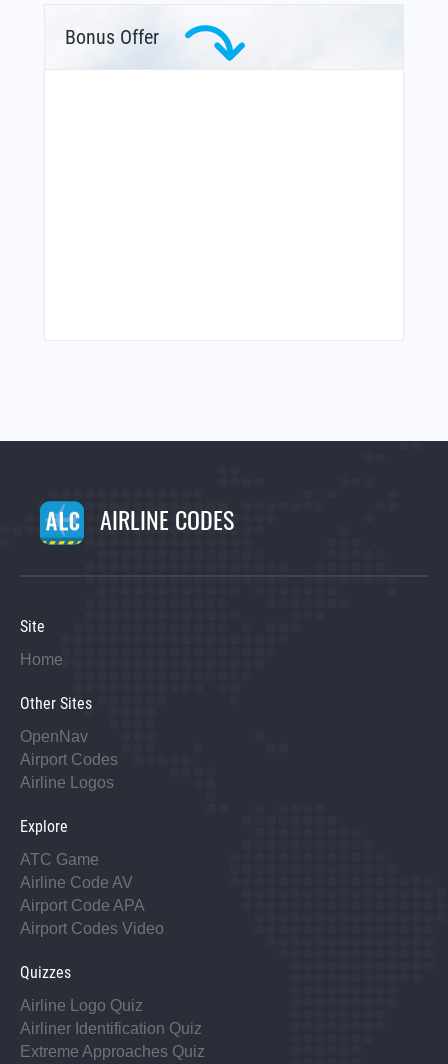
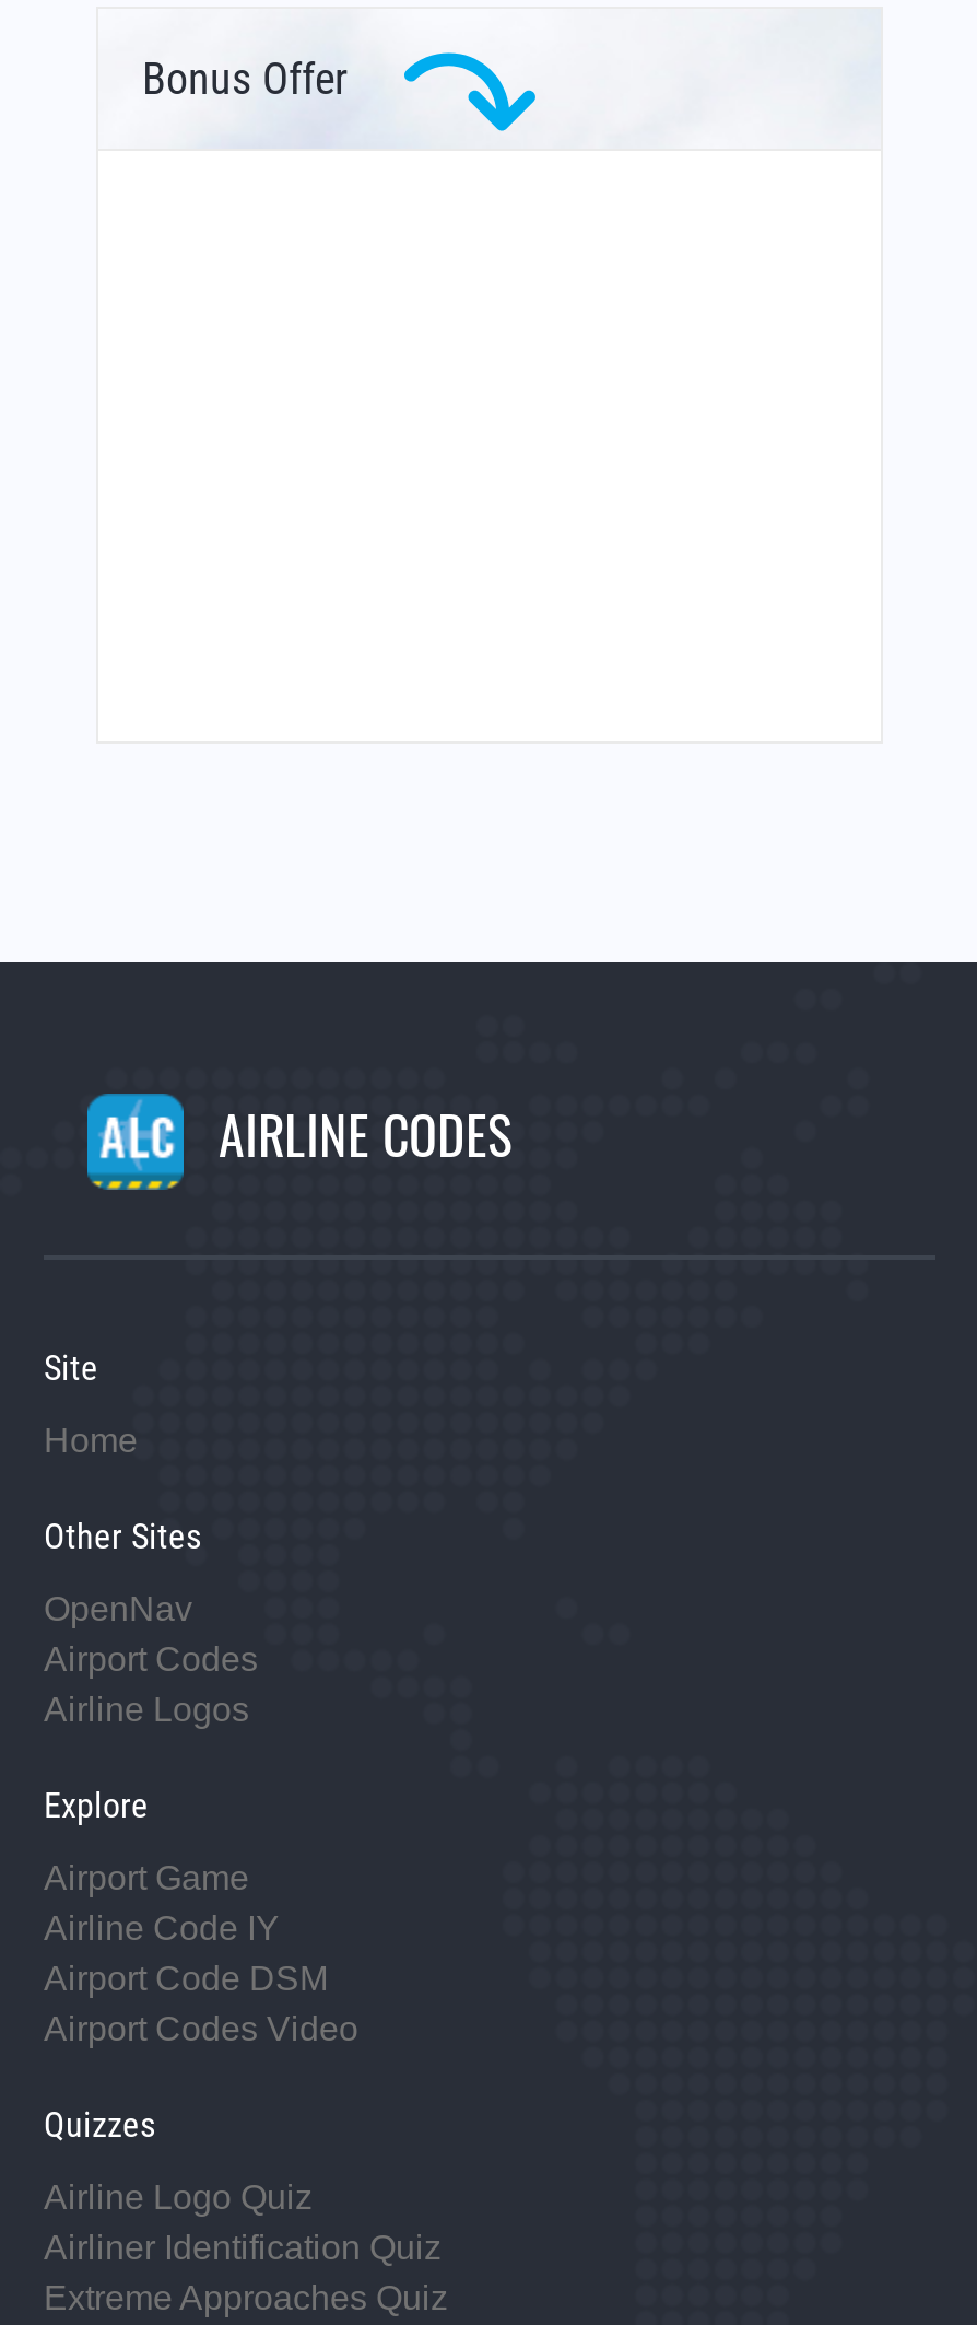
- ATC Game
+ Airport Game

- Airline Code AV
+ Airline Code IY

- Airport Code APA
+ Airport Code DSM
